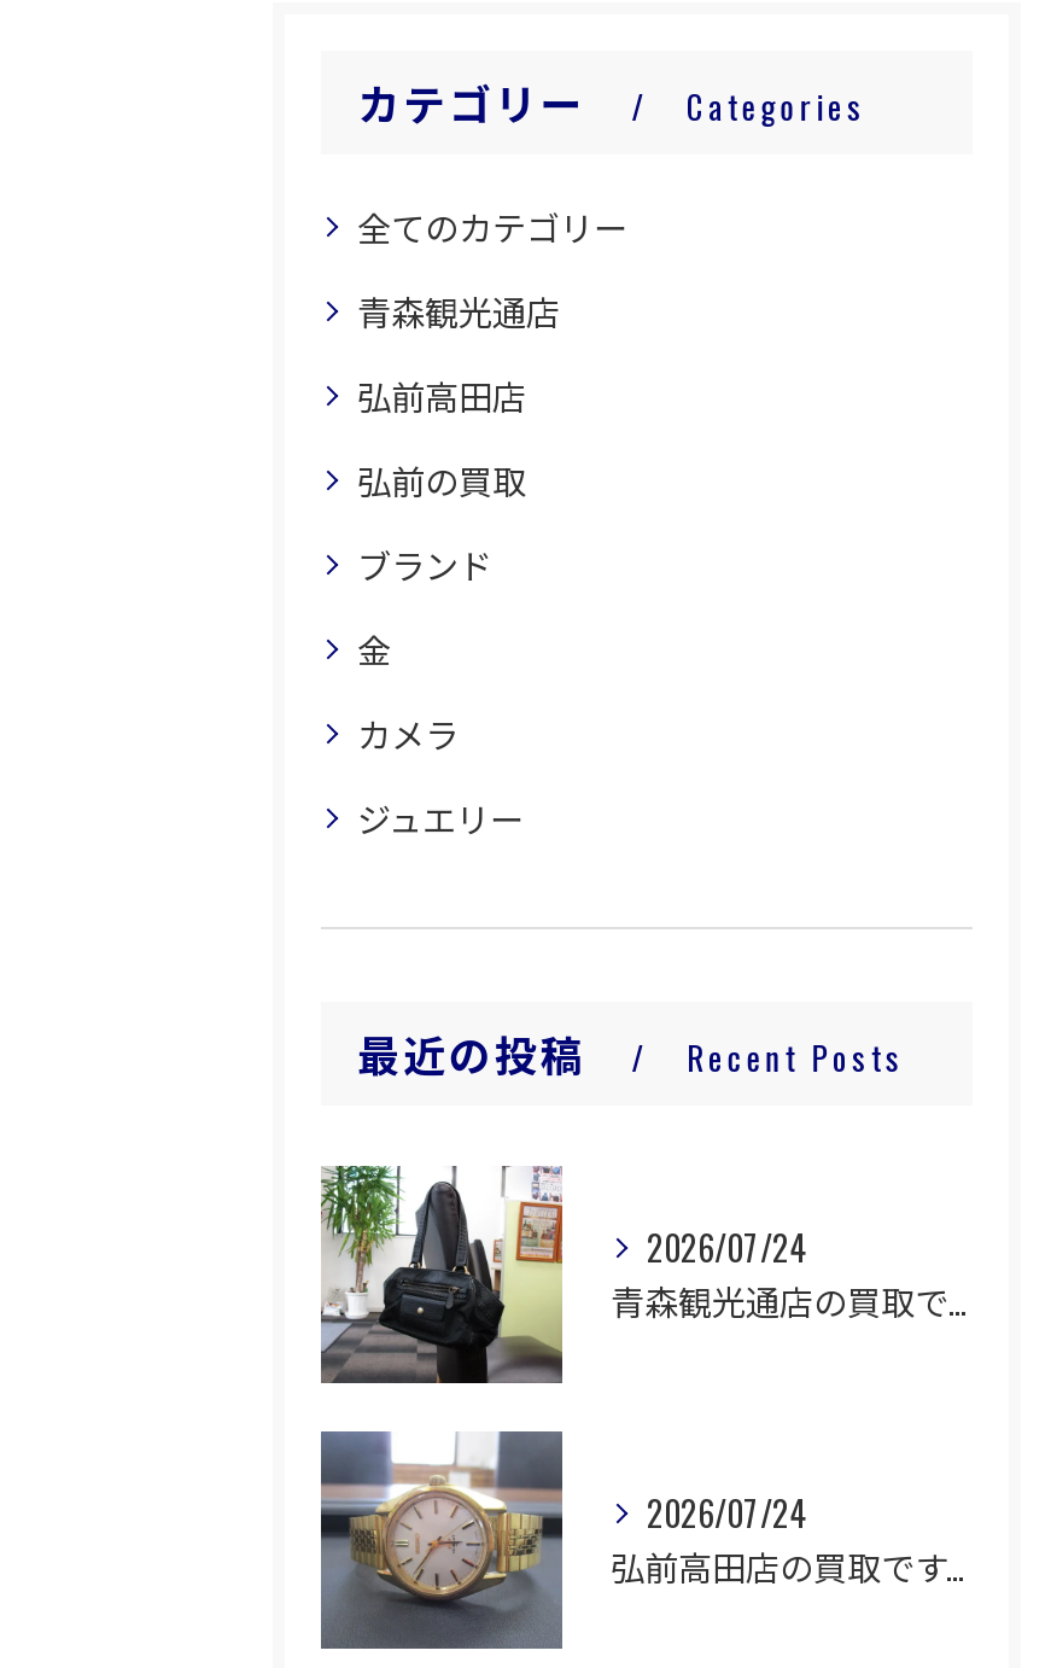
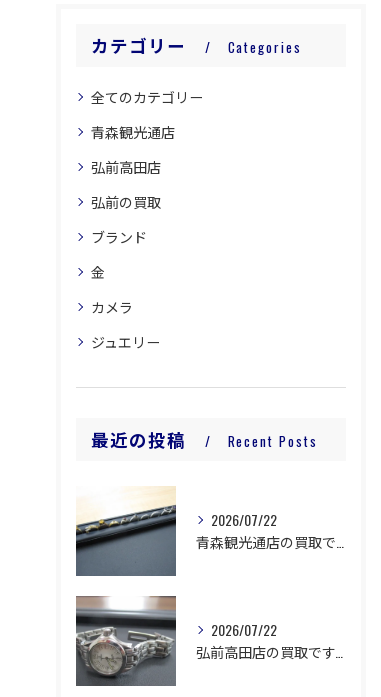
- [image]
- 2026/07/24
+ [image]
+ 2026/07/22

- [image]
- 2026/07/24
+ [image]
+ 2026/07/22
